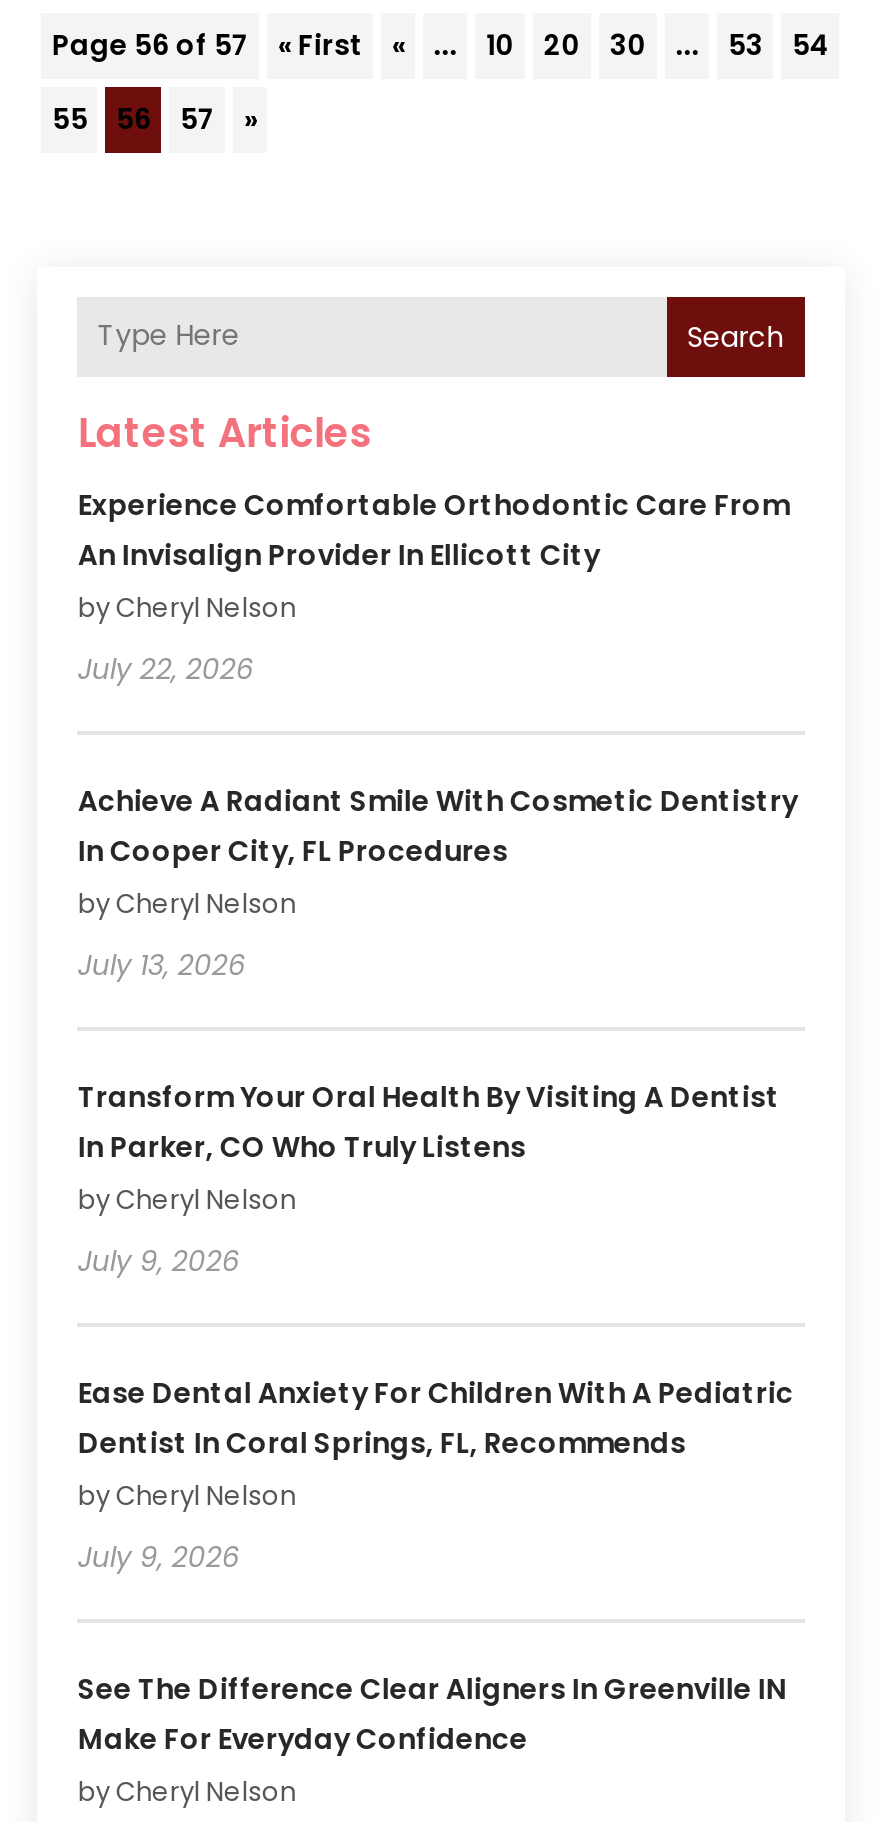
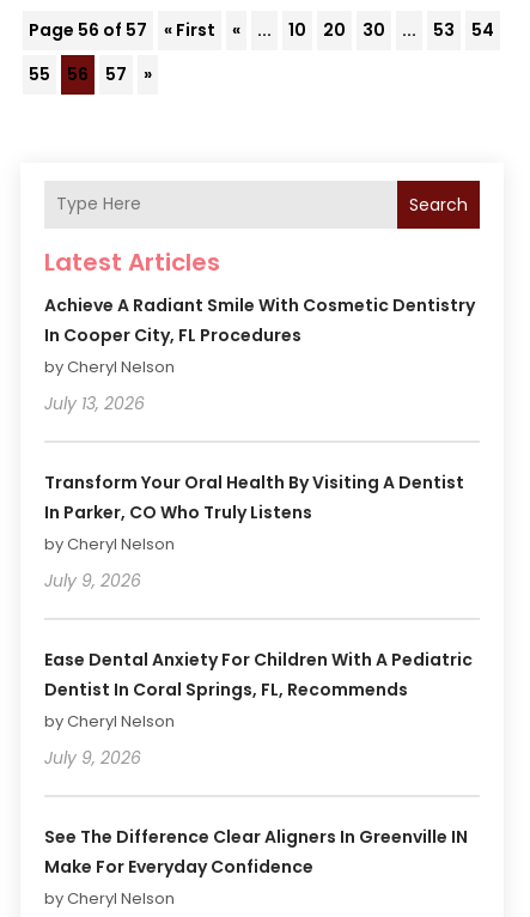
- Experience Comfortable Orthodontic Care From
- An Invisalign Provider In Ellicott City
- by Cheryl Nelson
- July 22, 2026
